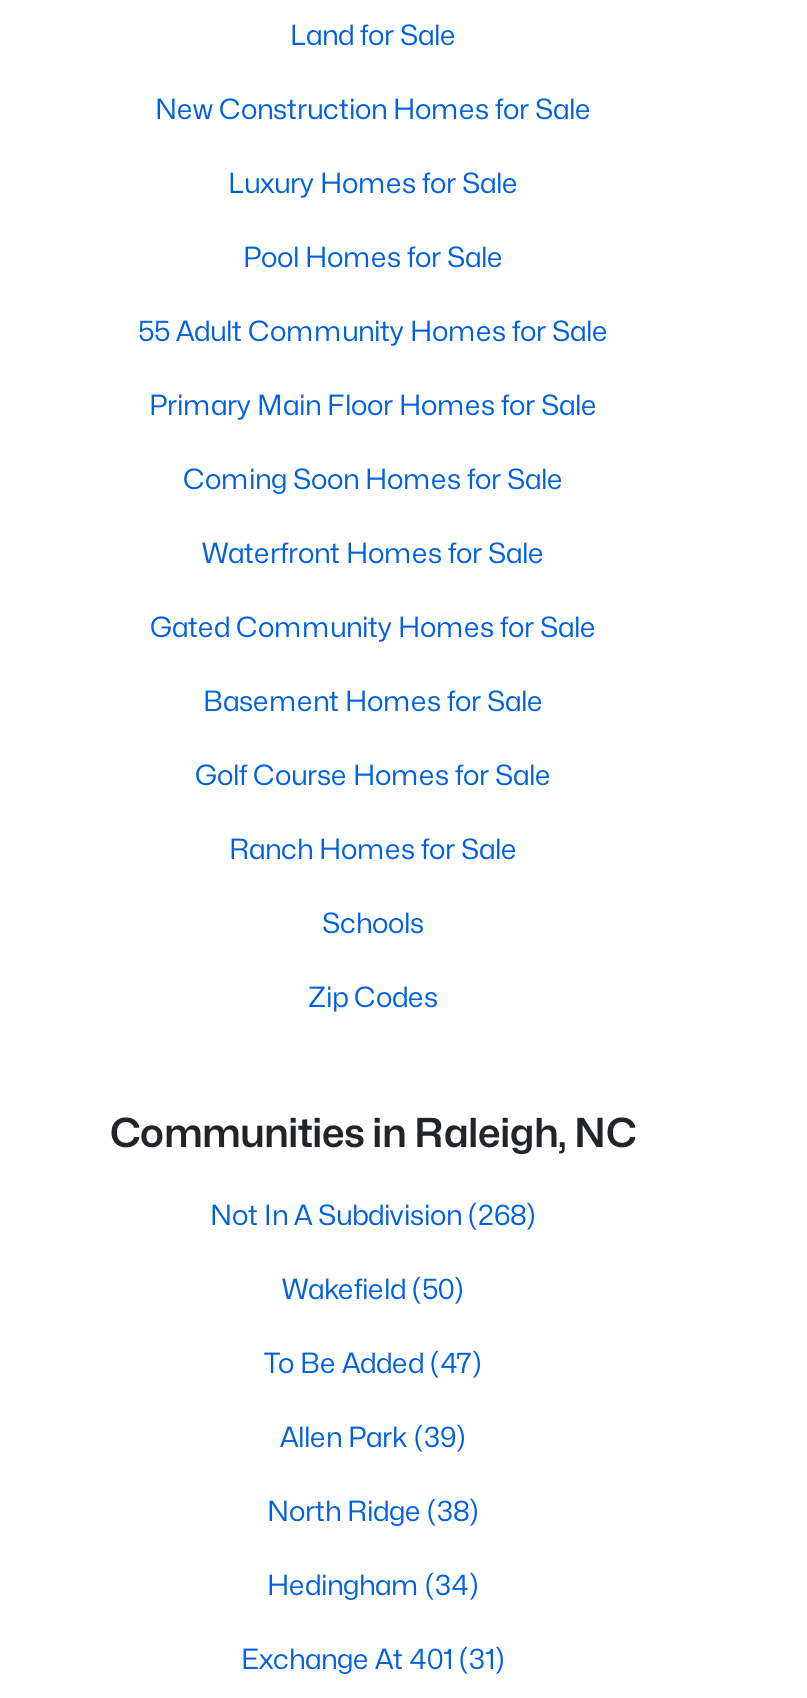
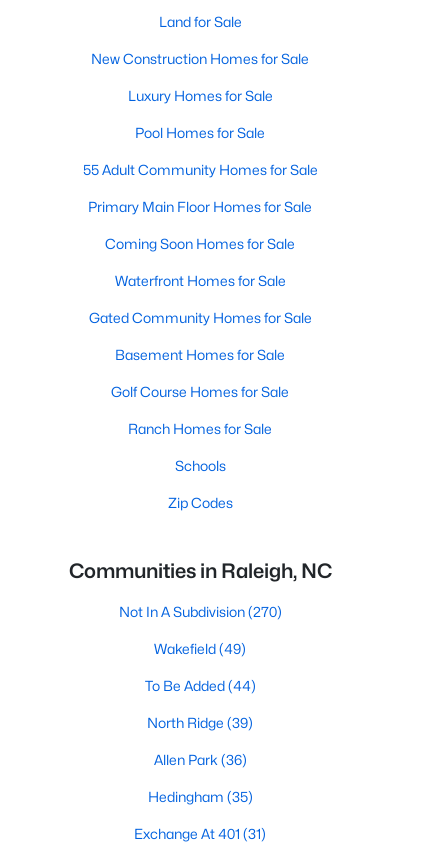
- Not In A Subdivision (268)
+ Not In A Subdivision (270)

- Wakefield (50)
+ Wakefield (49)

- To Be Added (47)
+ To Be Added (44)

- Allen Park (39)
+ North Ridge (39)

- North Ridge (38)
+ Allen Park (36)

- Hedingham (34)
+ Hedingham (35)
